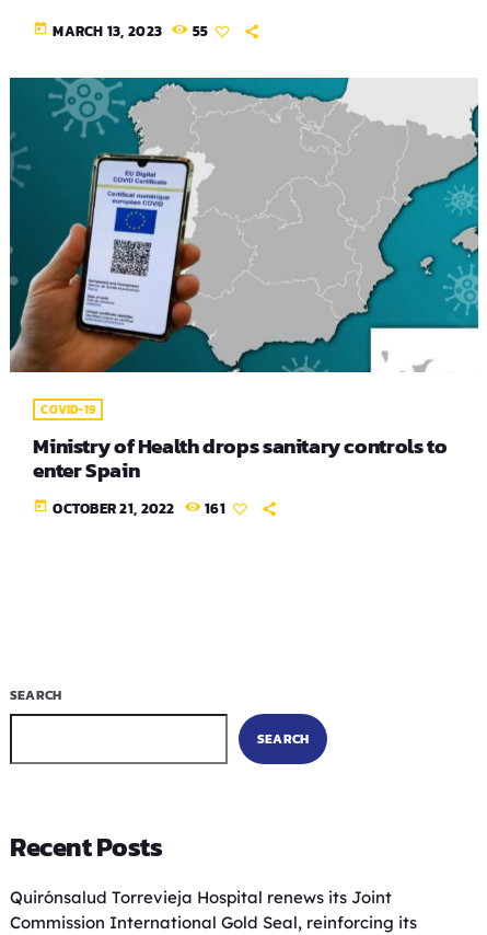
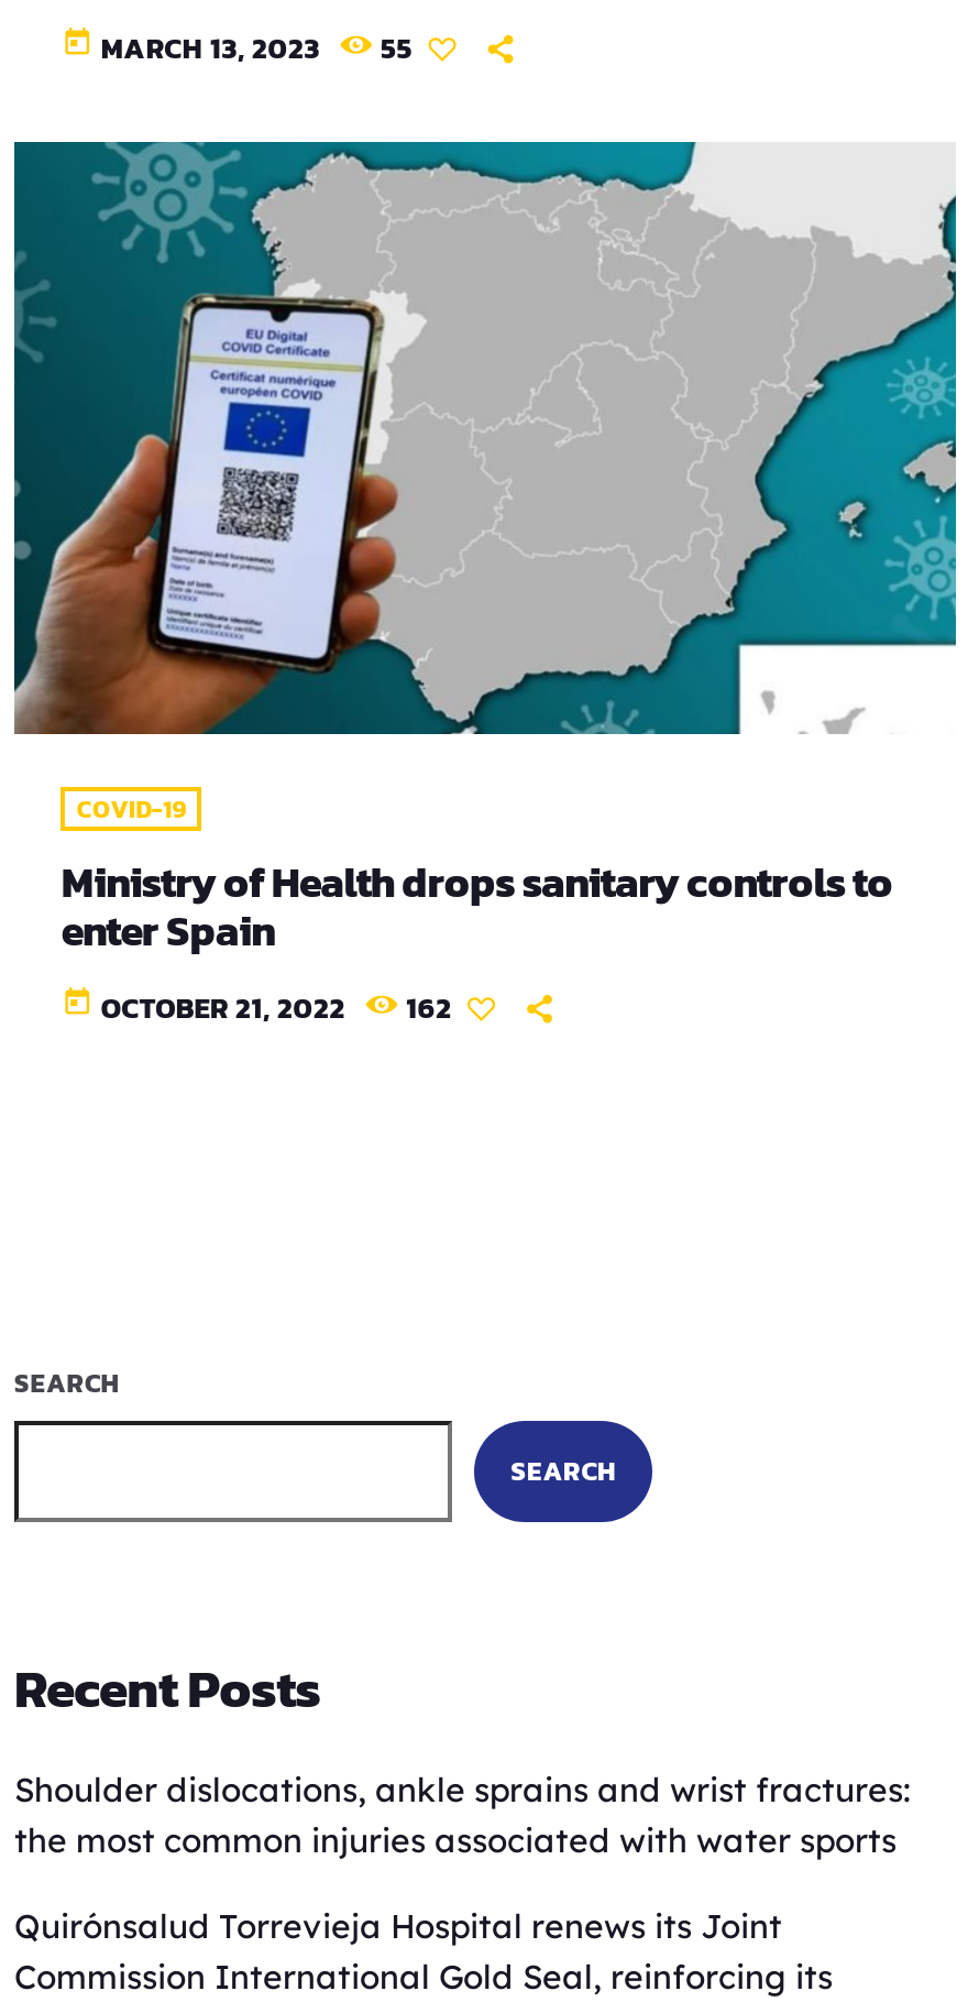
- 161
+ 162

+ Shoulder dislocations, ankle sprains and wrist fractures:
+ the most common injuries associated with water sports
